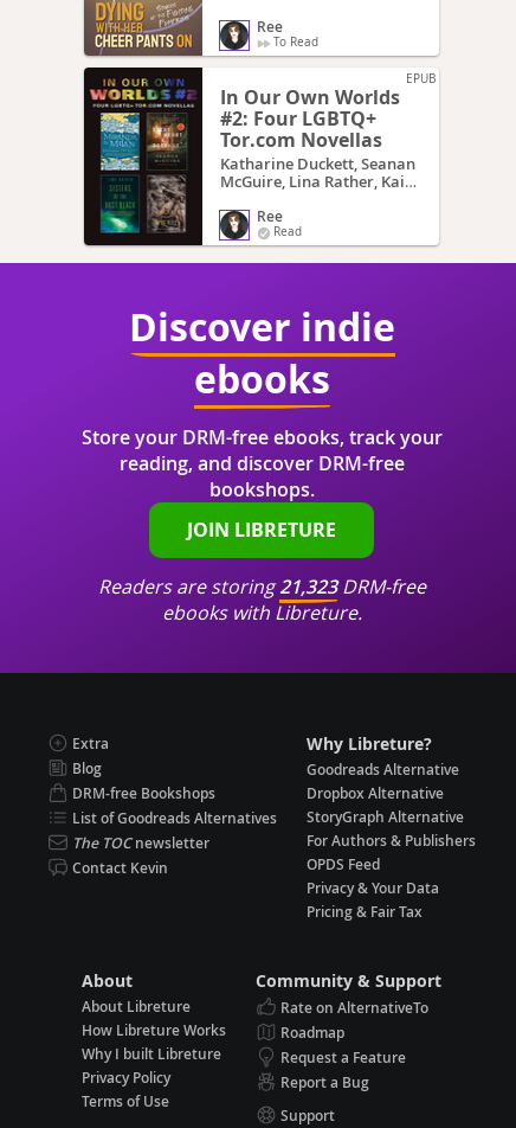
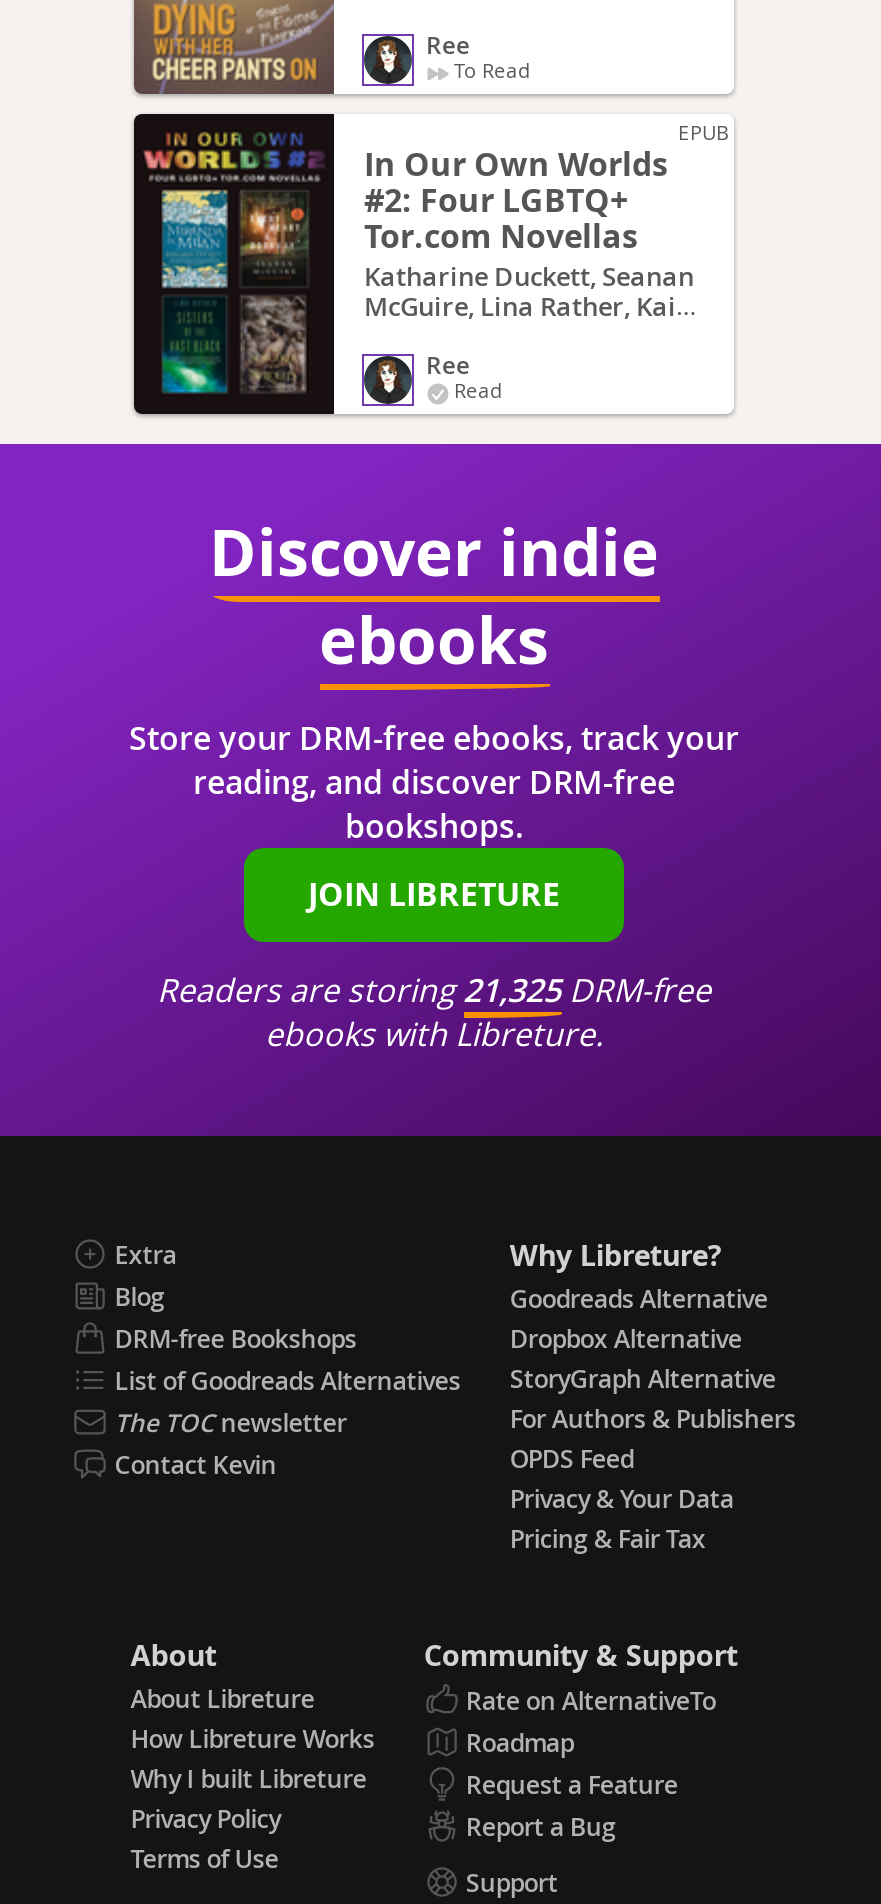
- Readers are storing21,323 DRM-free
+ Readers are storing21,325 DRM-free
